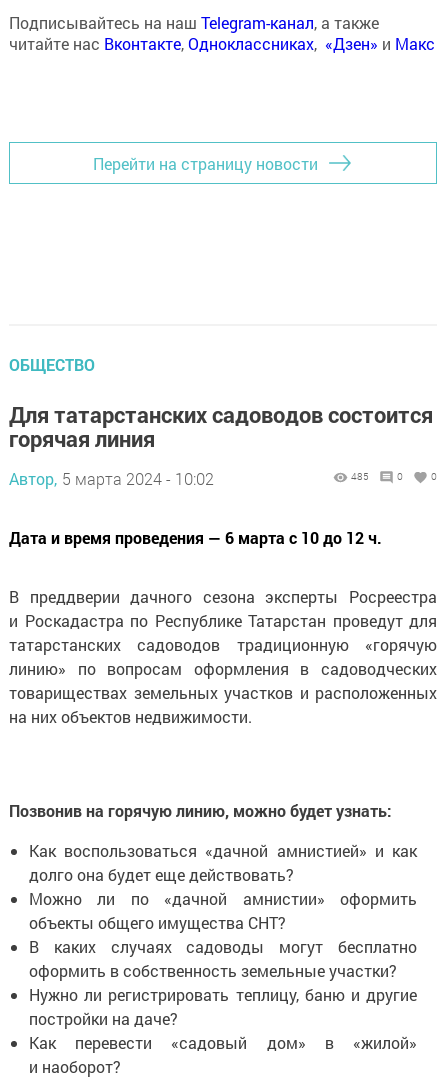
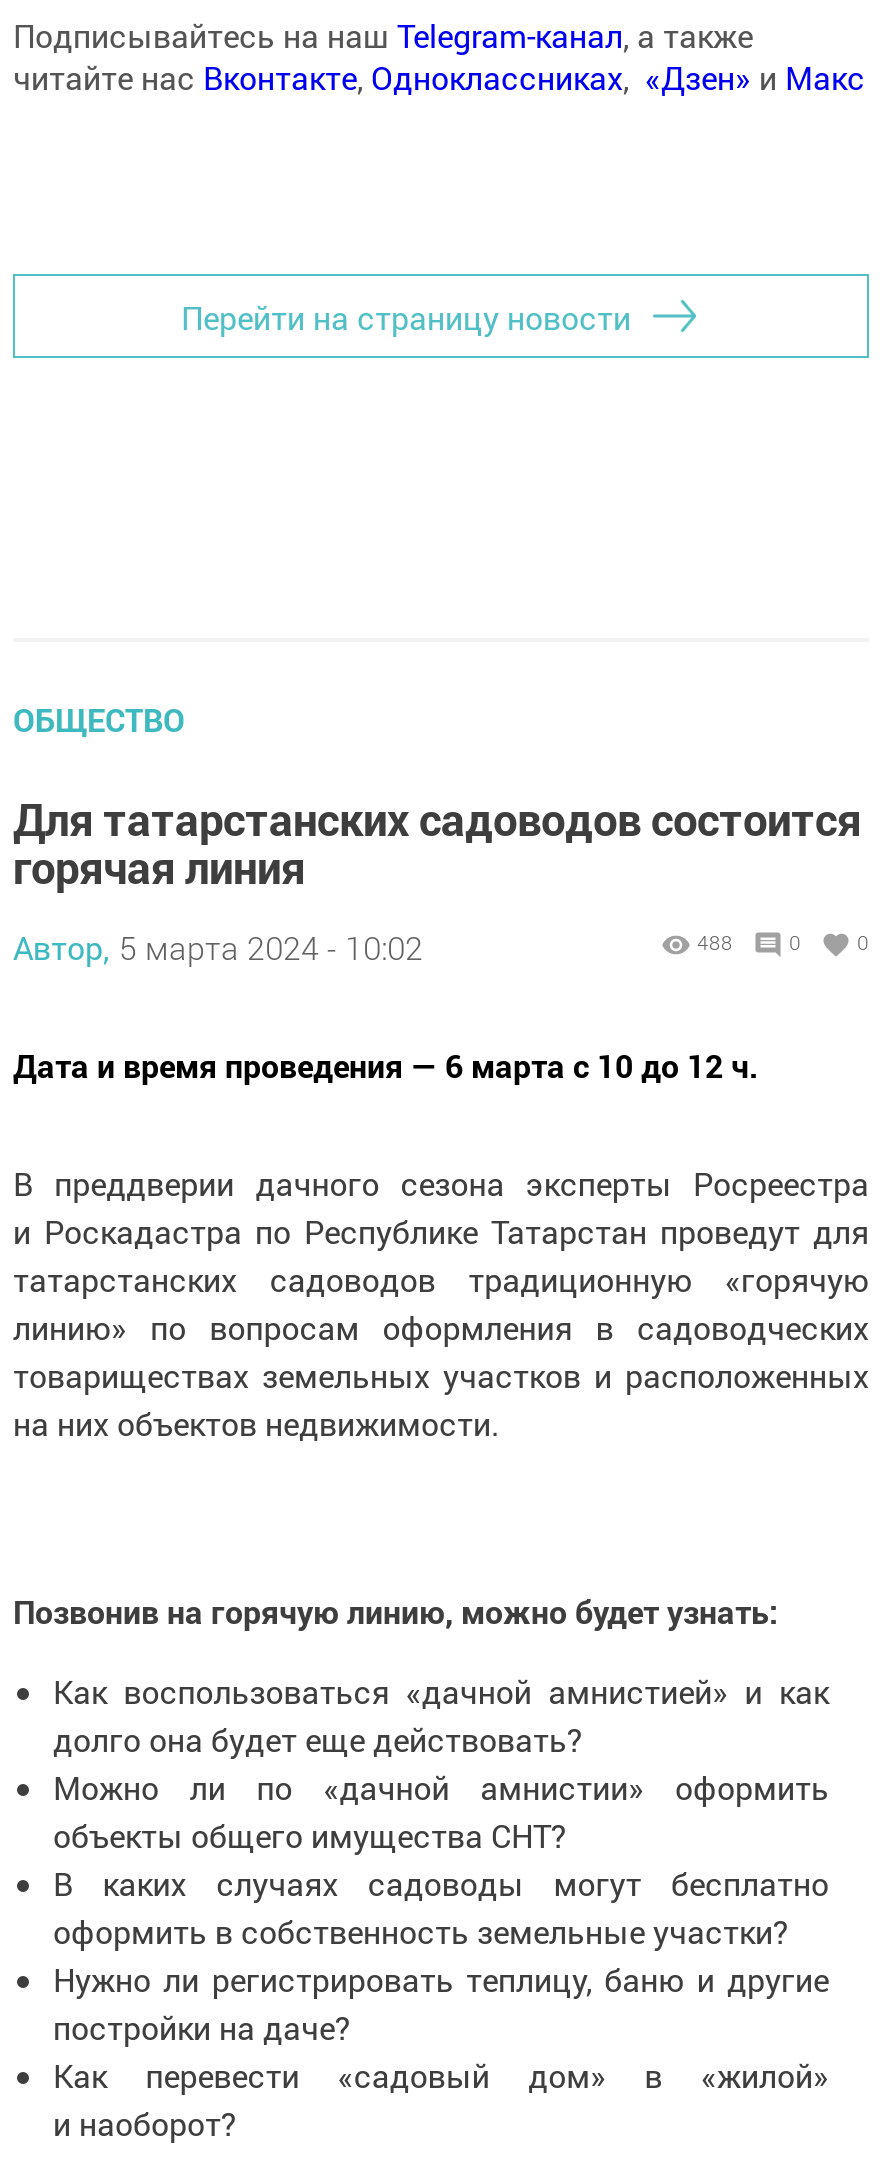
- 485
+ 488
